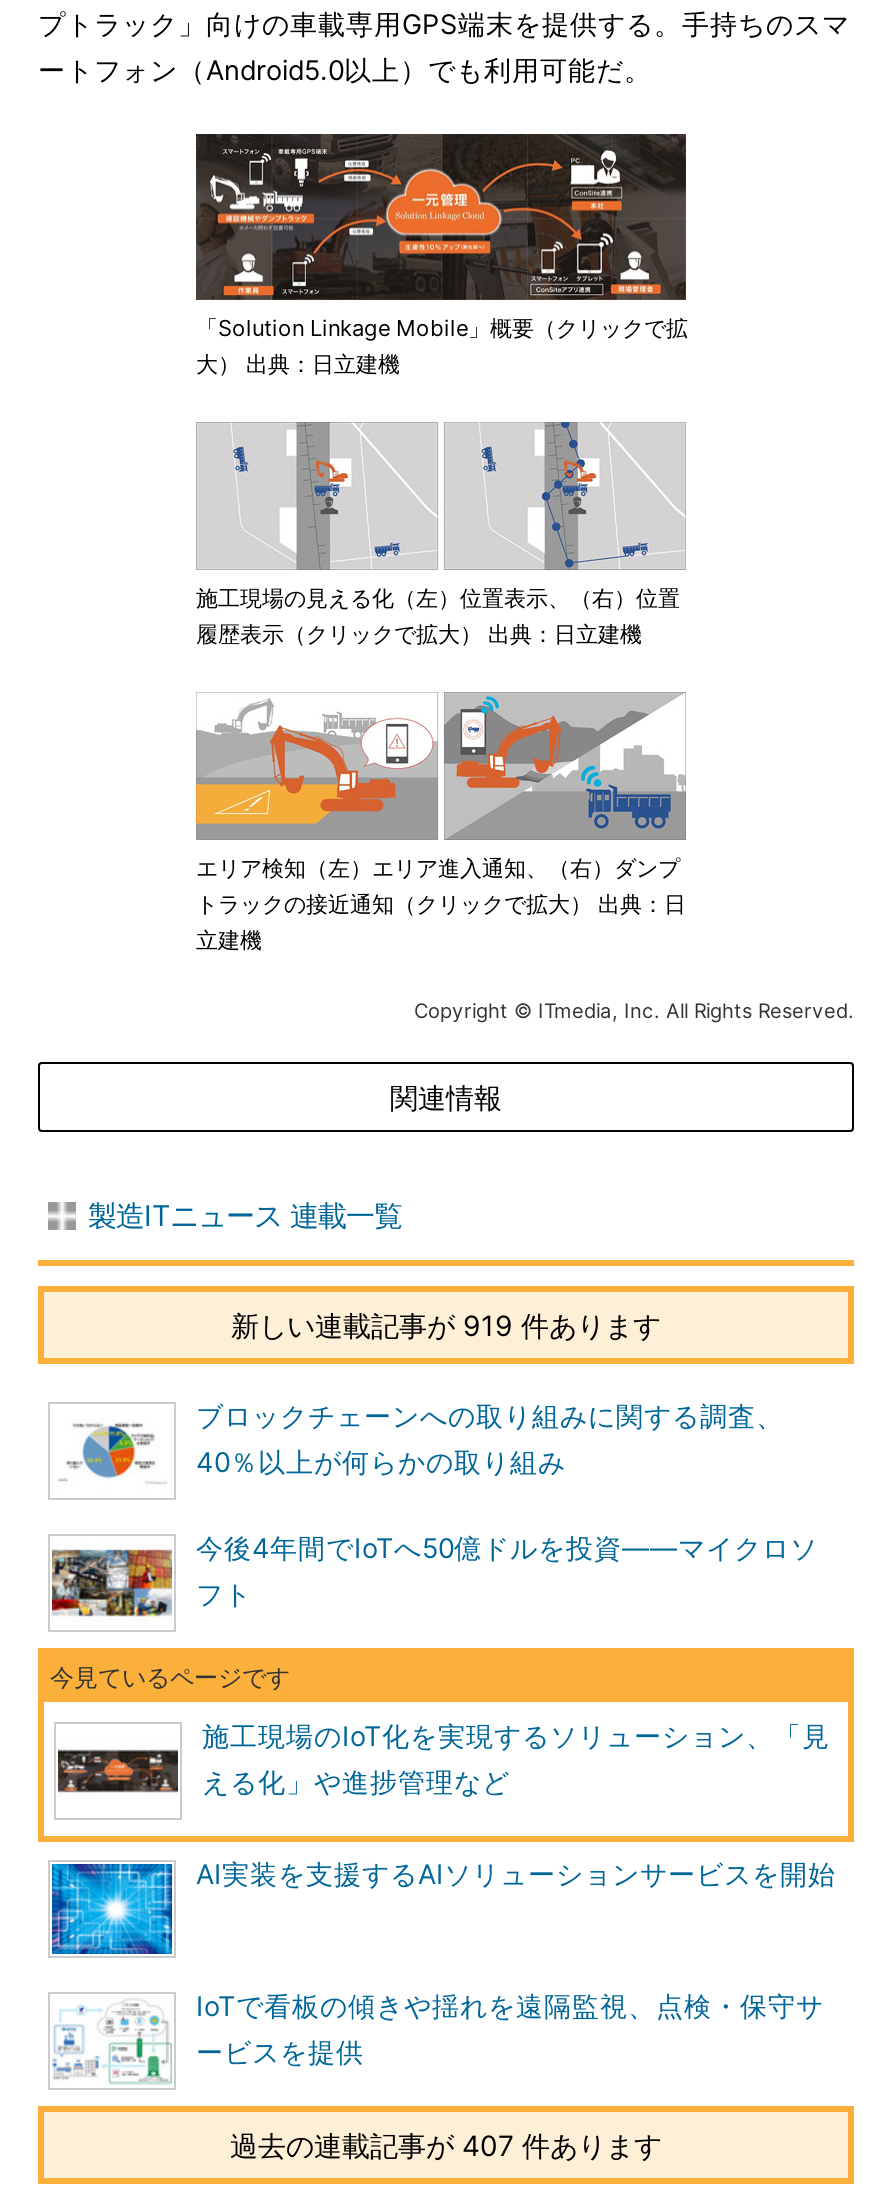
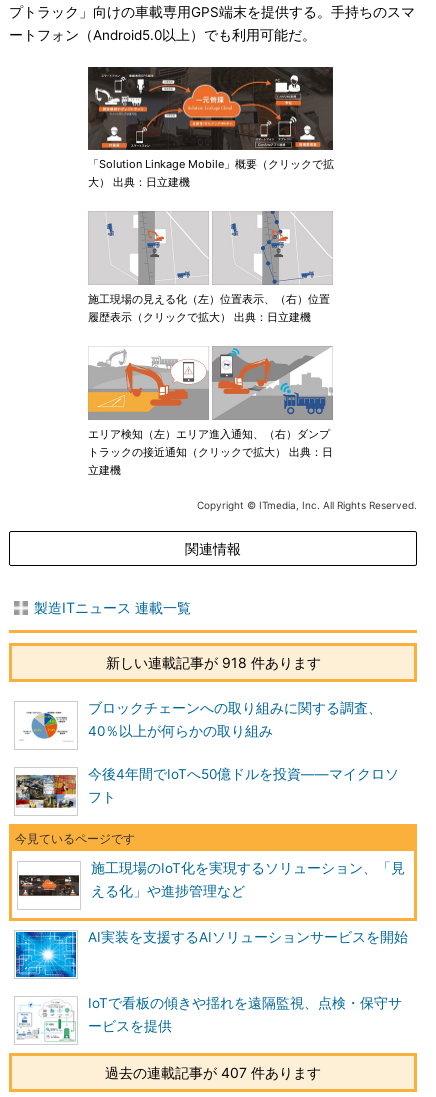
- 新しい連載記事が 919 件あります
+ 新しい連載記事が 918 件あります
